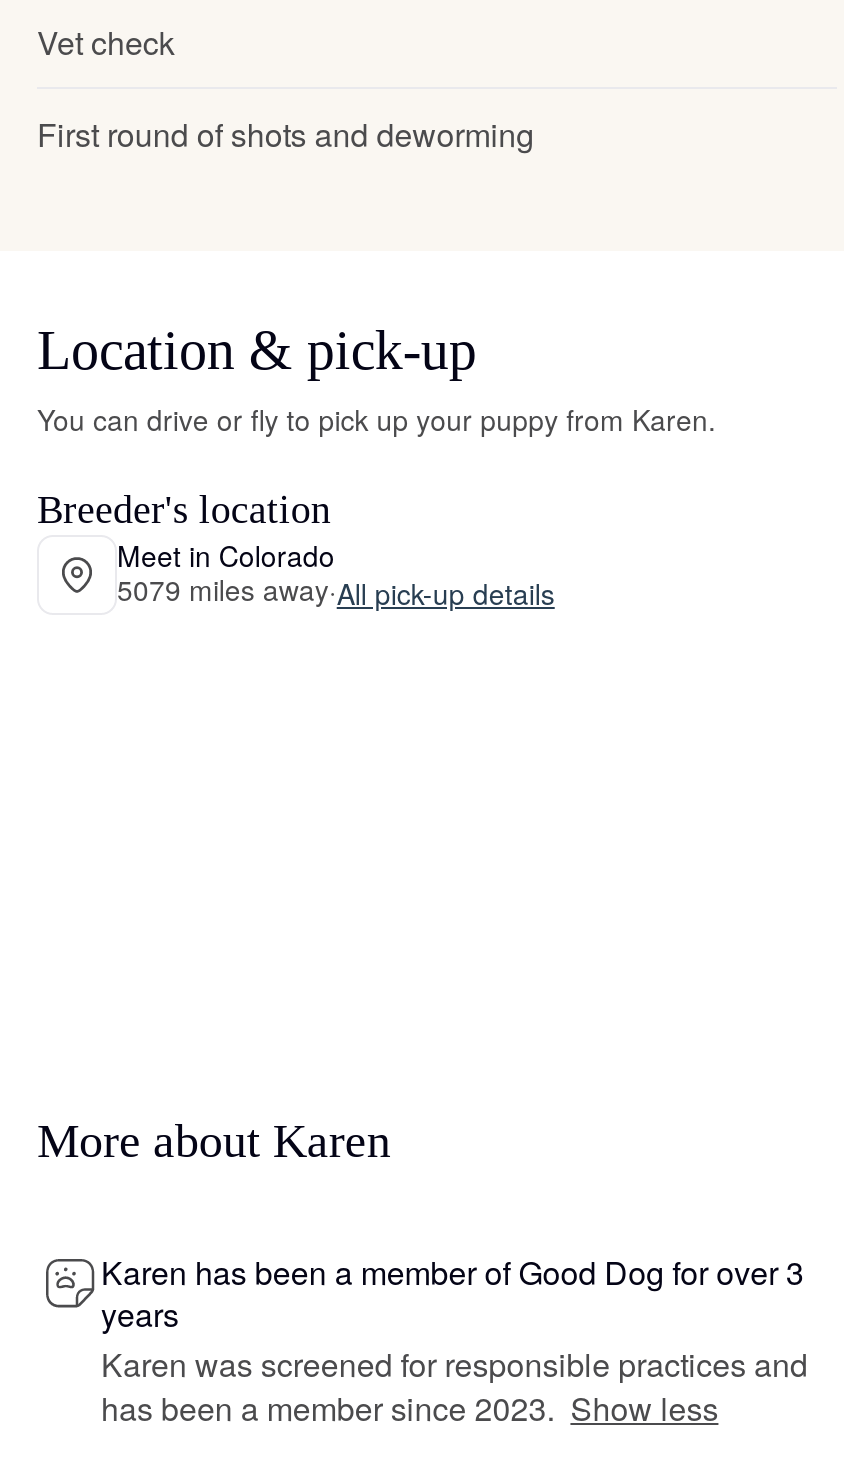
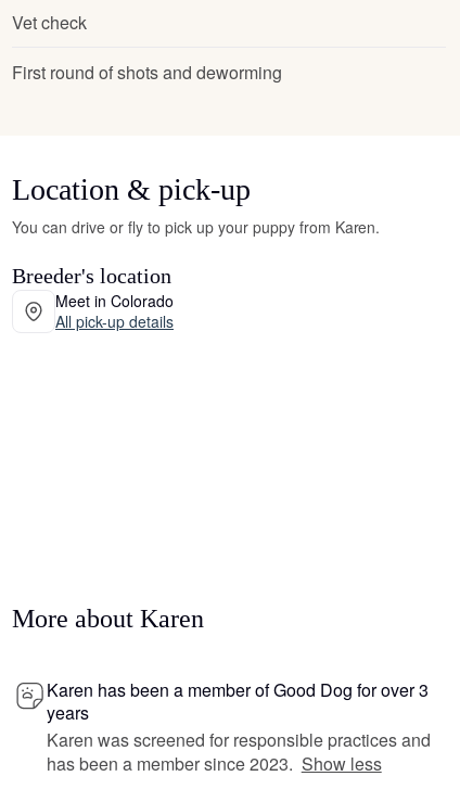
- 5079 miles away·All pick-up details
+ All pick-up details
